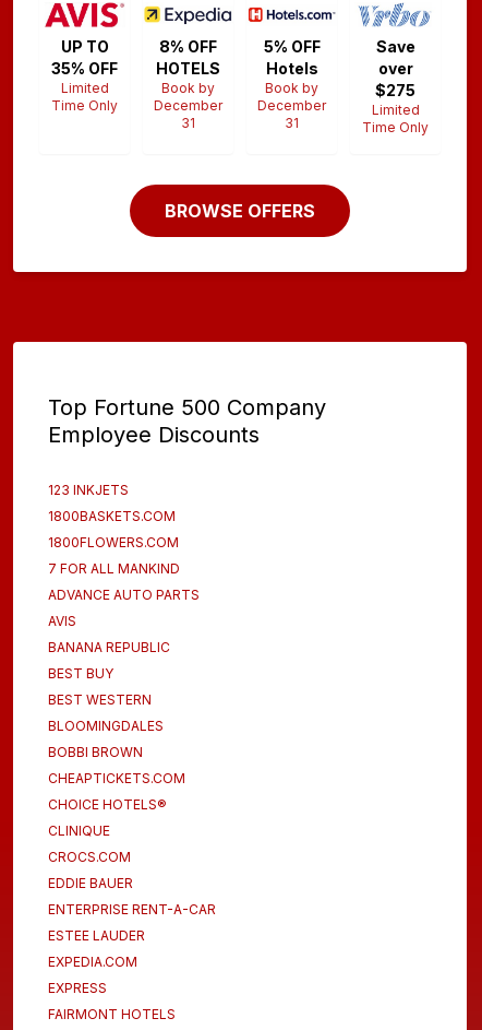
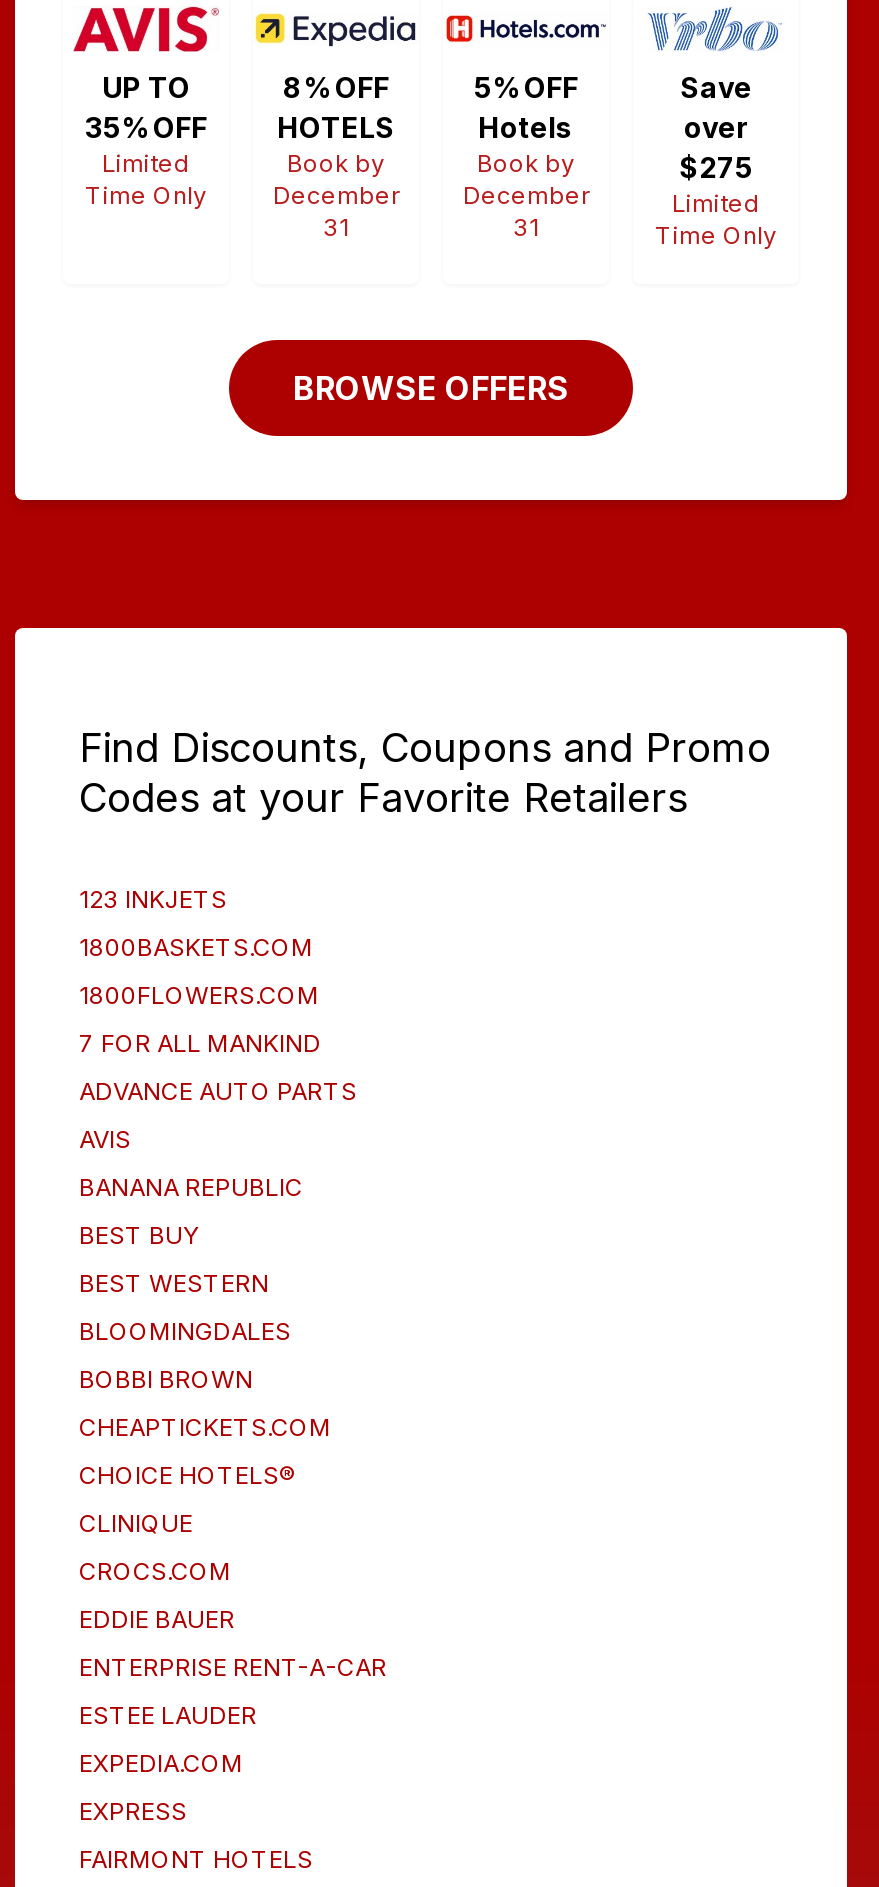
- Top Fortune 500 Company
- Employee Discounts
+ Find Discounts, Coupons and Promo
+ Codes at your Favorite Retailers
